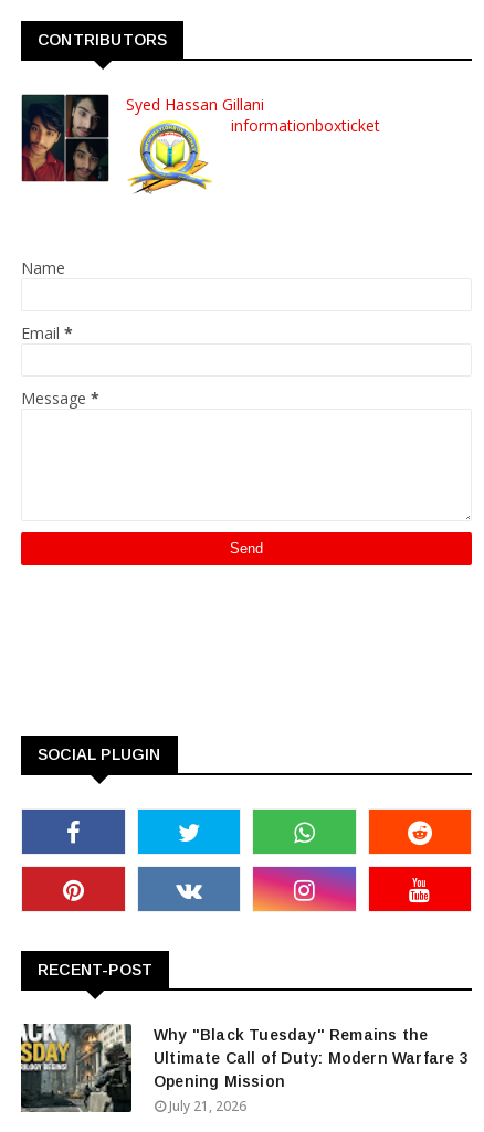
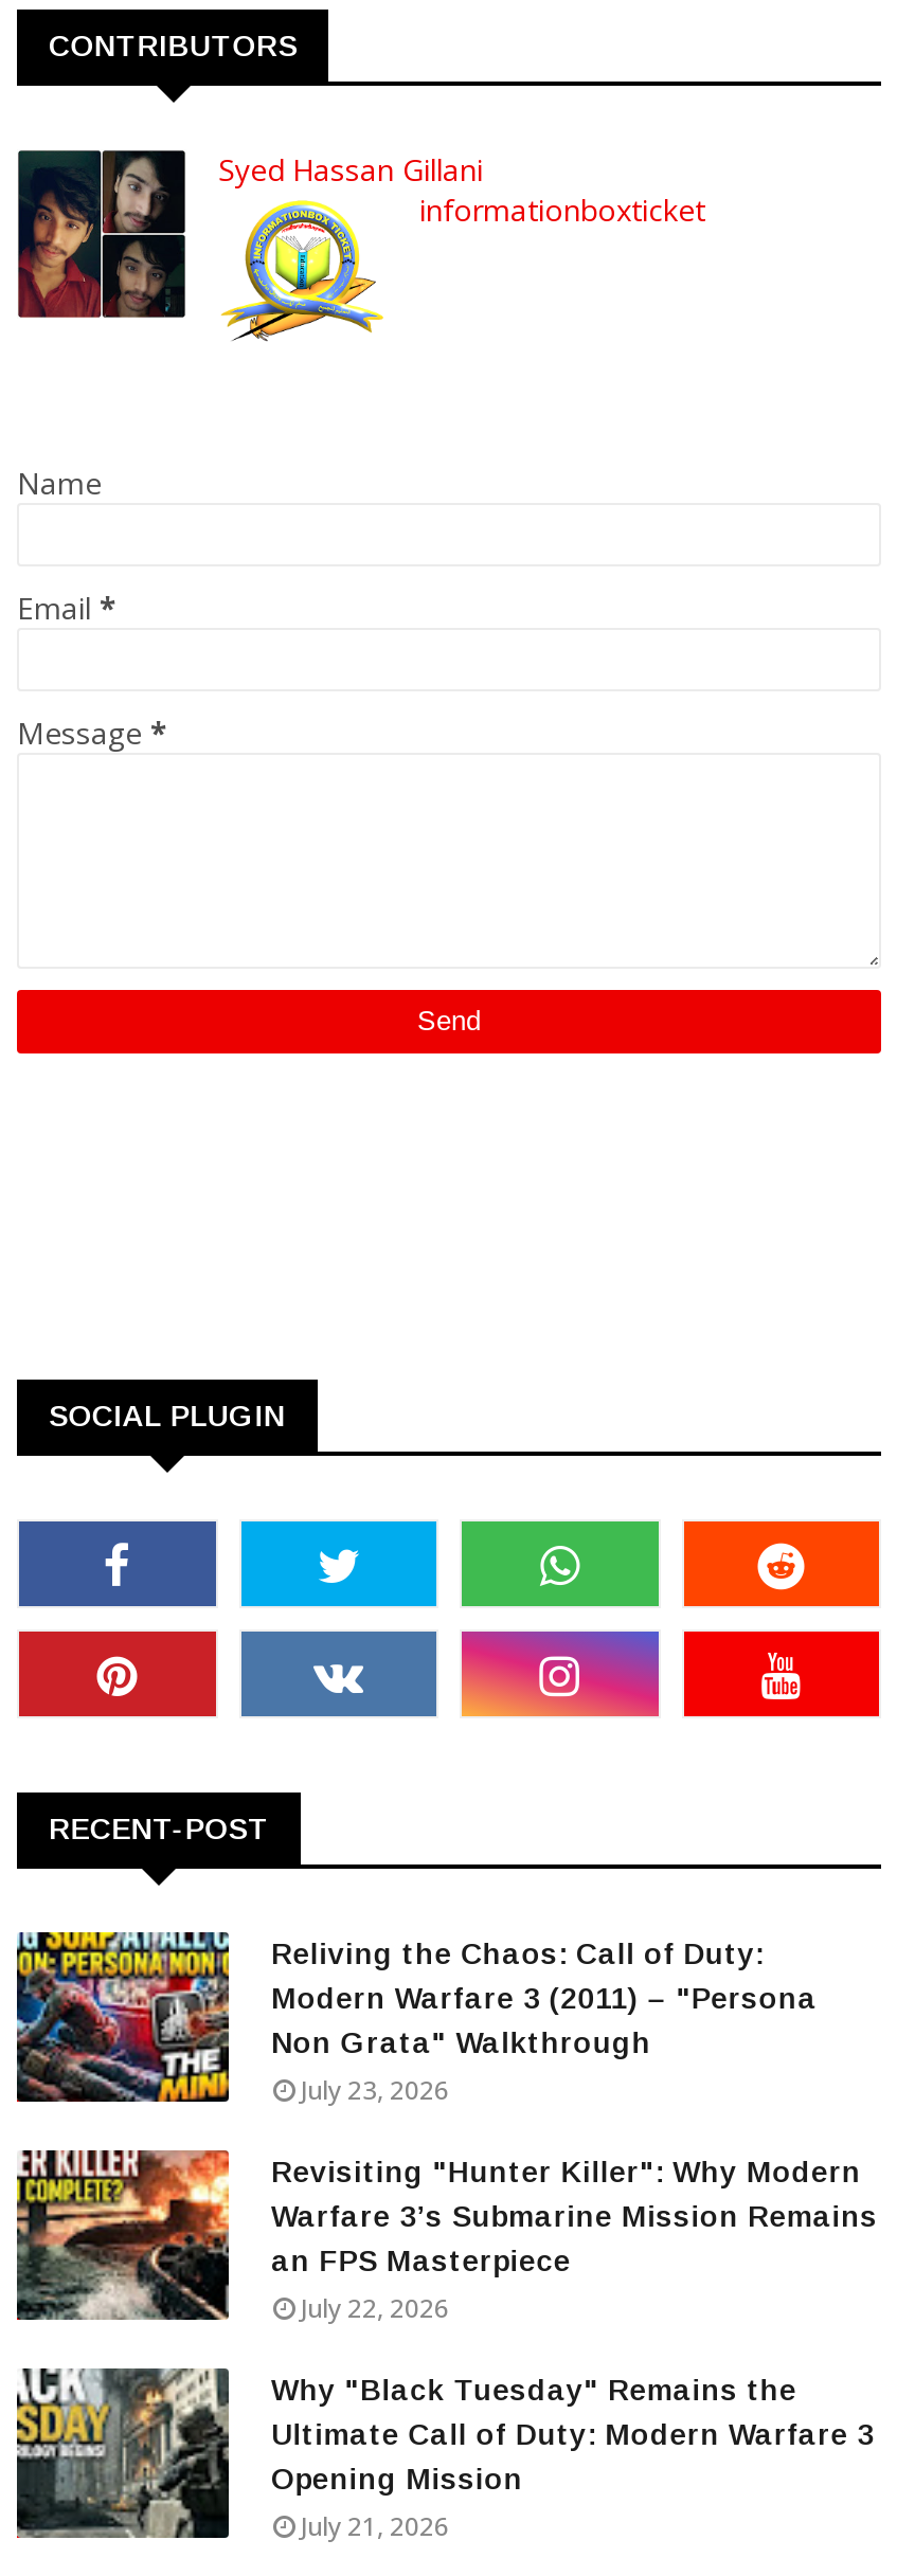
+ [image]
+ Reliving the Chaos: Call of Duty:
+ Modern Warfare 3 (2011) – "Persona
+ Non Grata" Walkthrough
+ July 23, 2026
+ Revisiting "Hunter Killer": Why Modern
+ Warfare 3’s Submarine Mission Remains
+ an FPS Masterpiece
+ July 22, 2026

+ [image]
